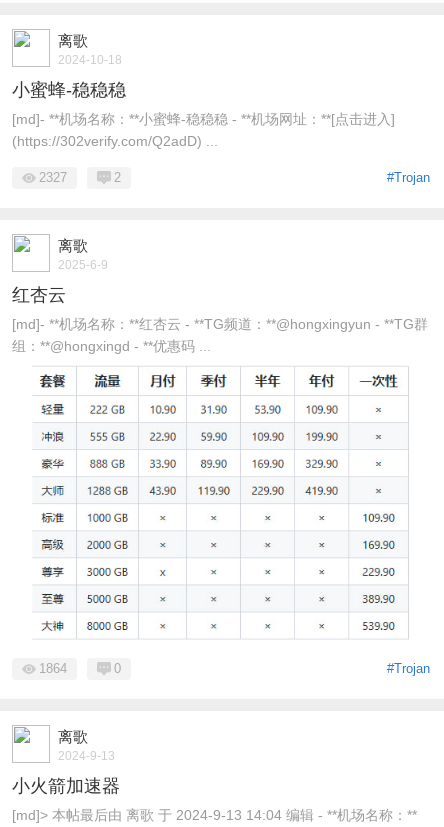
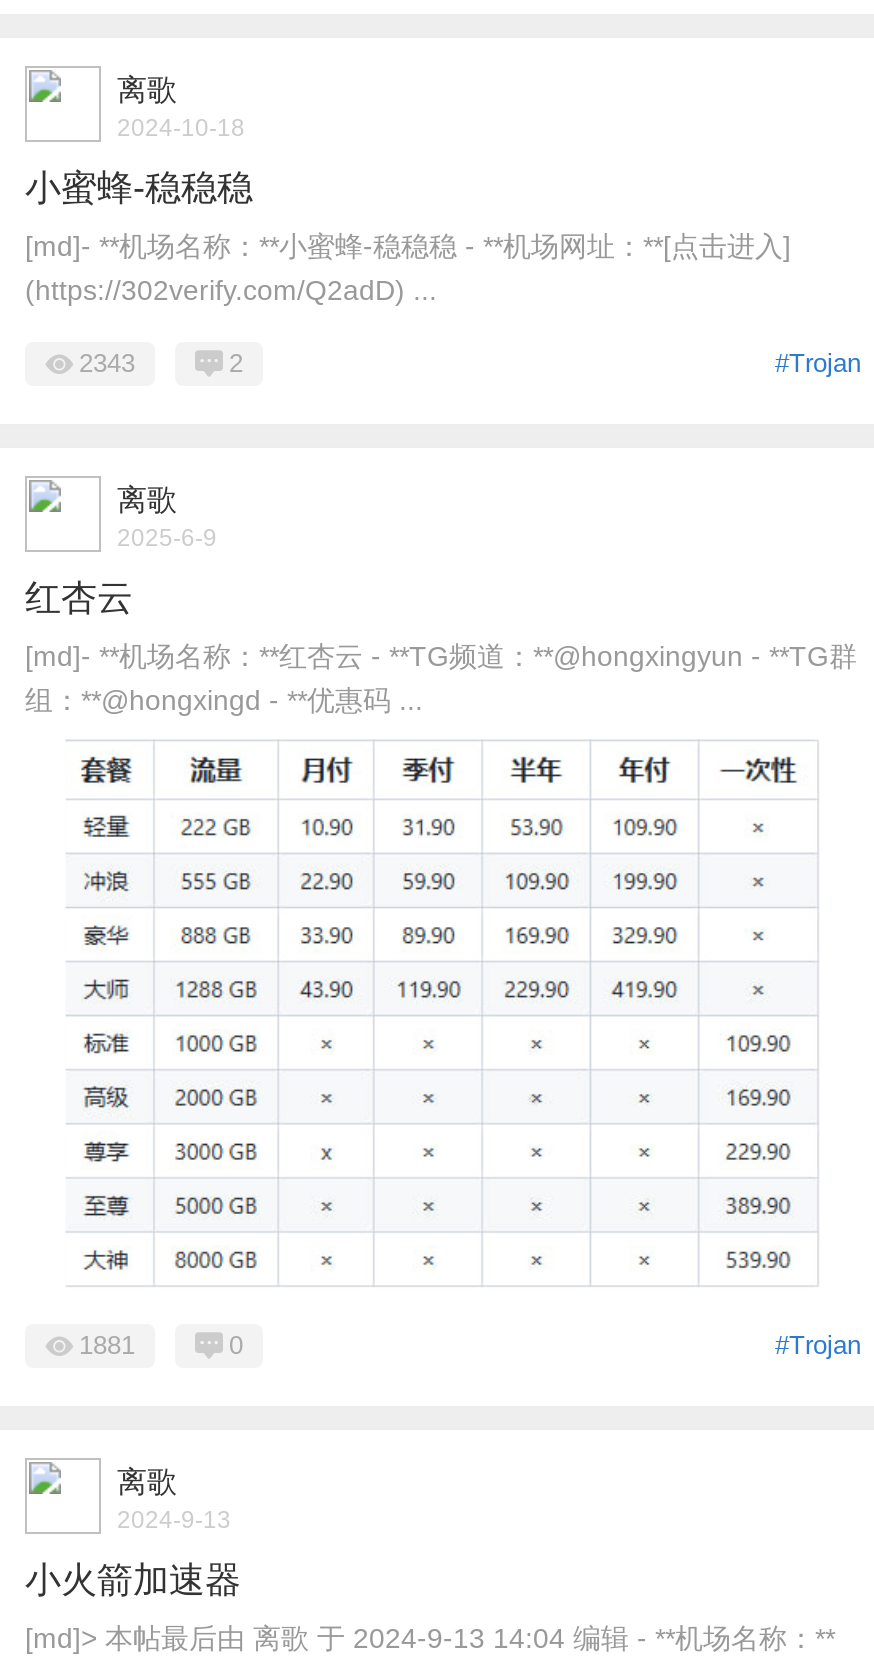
- 2327
+ 2343

- 1864
+ 1881
